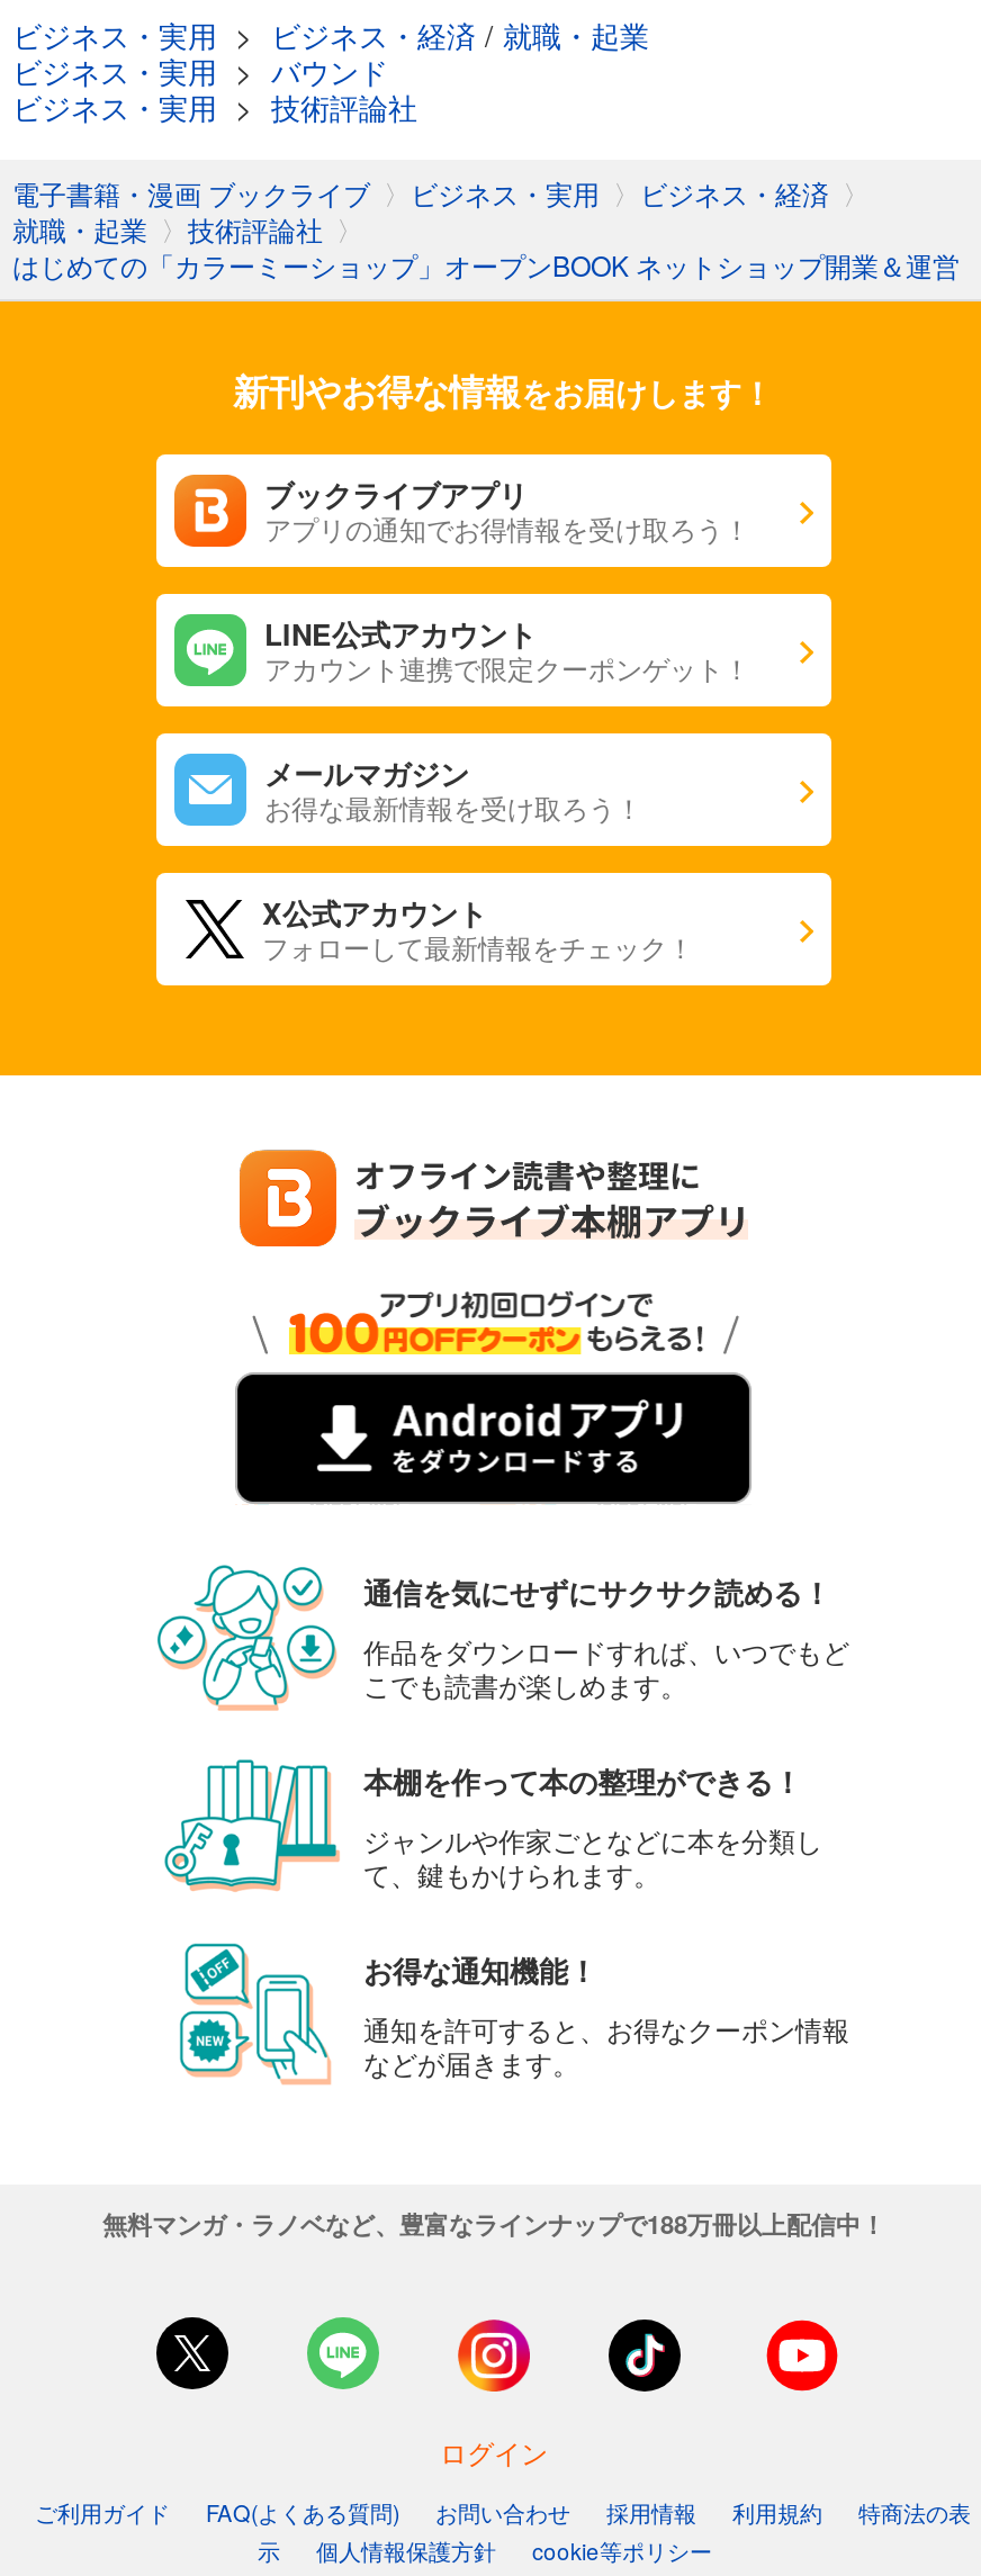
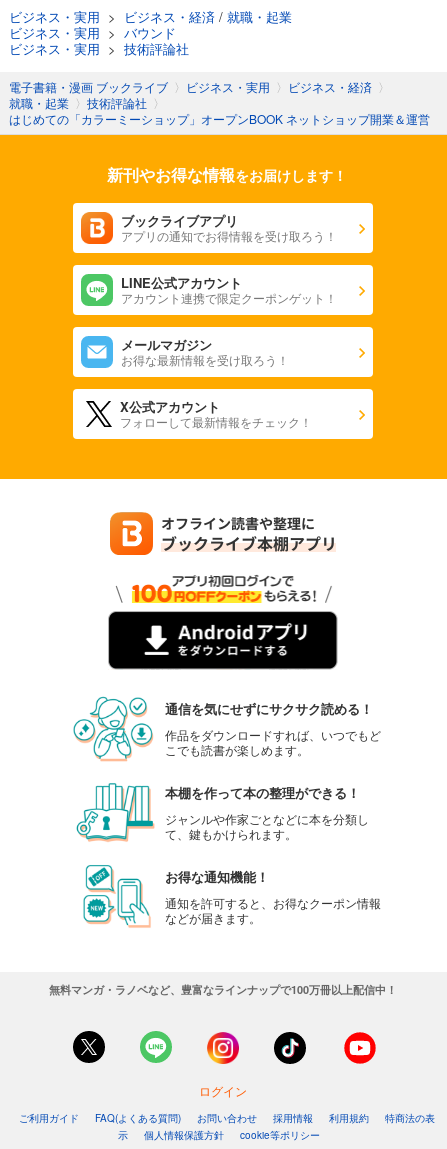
- 無料マンガ・ラノベなど、豊富なラインナップで188万冊以上配信中！
+ 無料マンガ・ラノベなど、豊富なラインナップで100万冊以上配信中！
